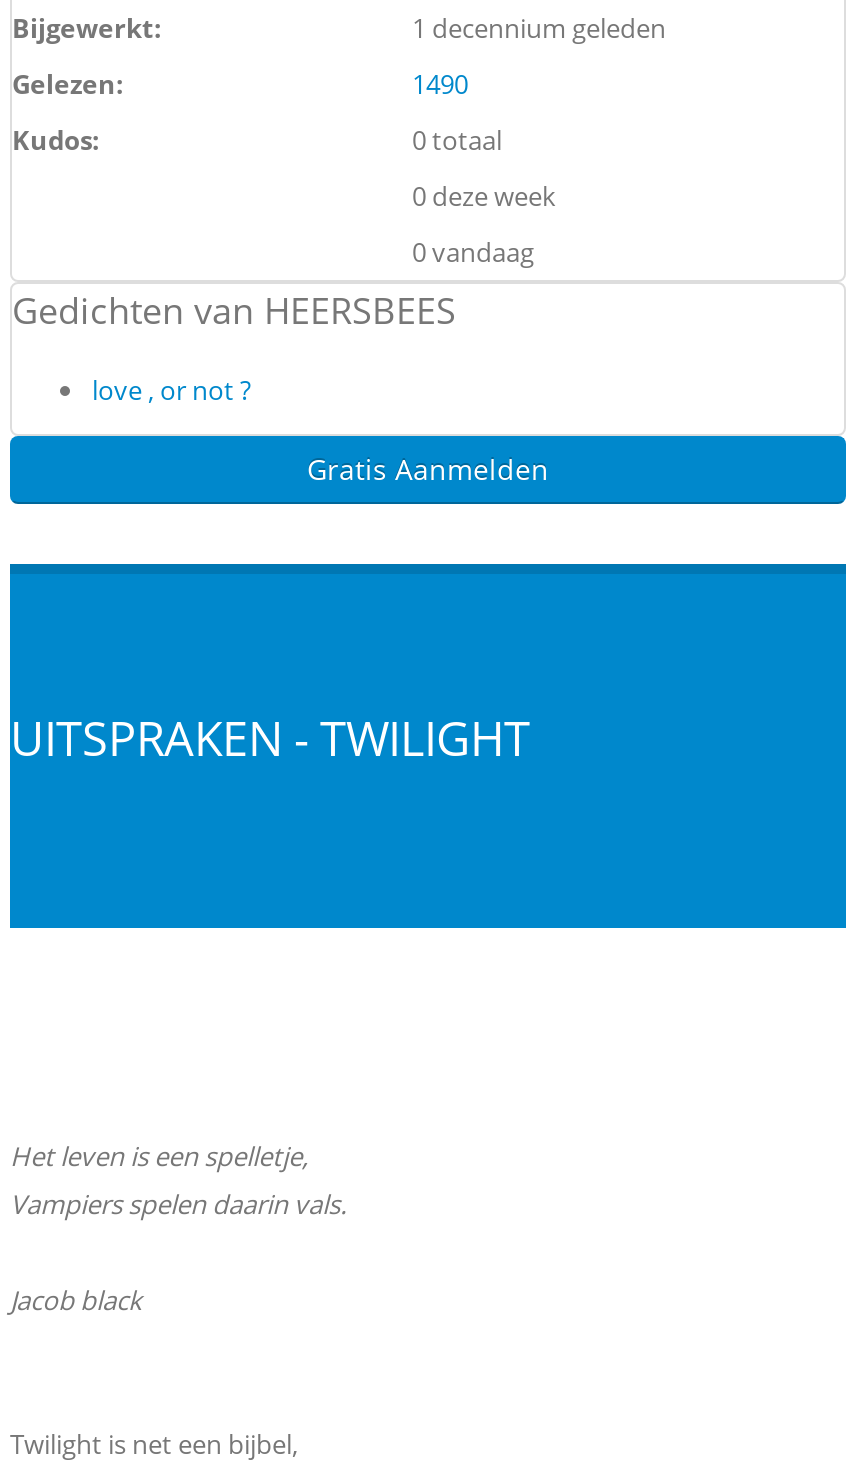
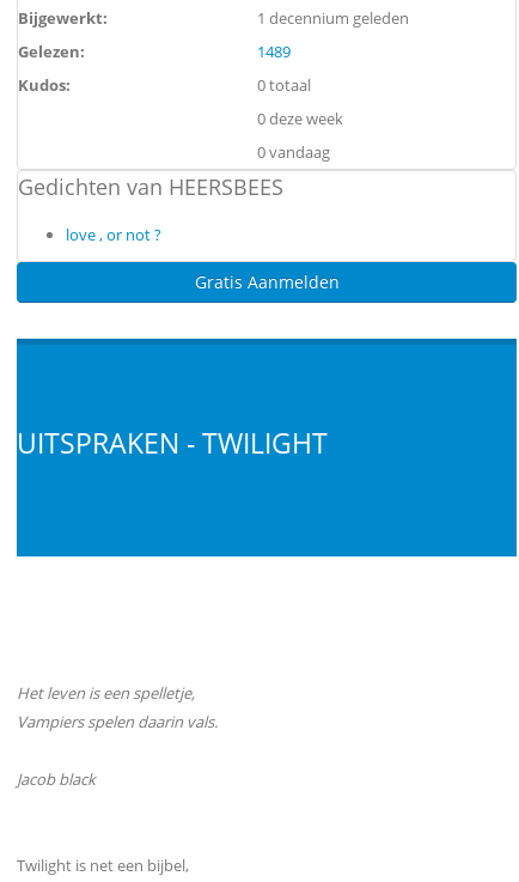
- 1490
+ 1489
